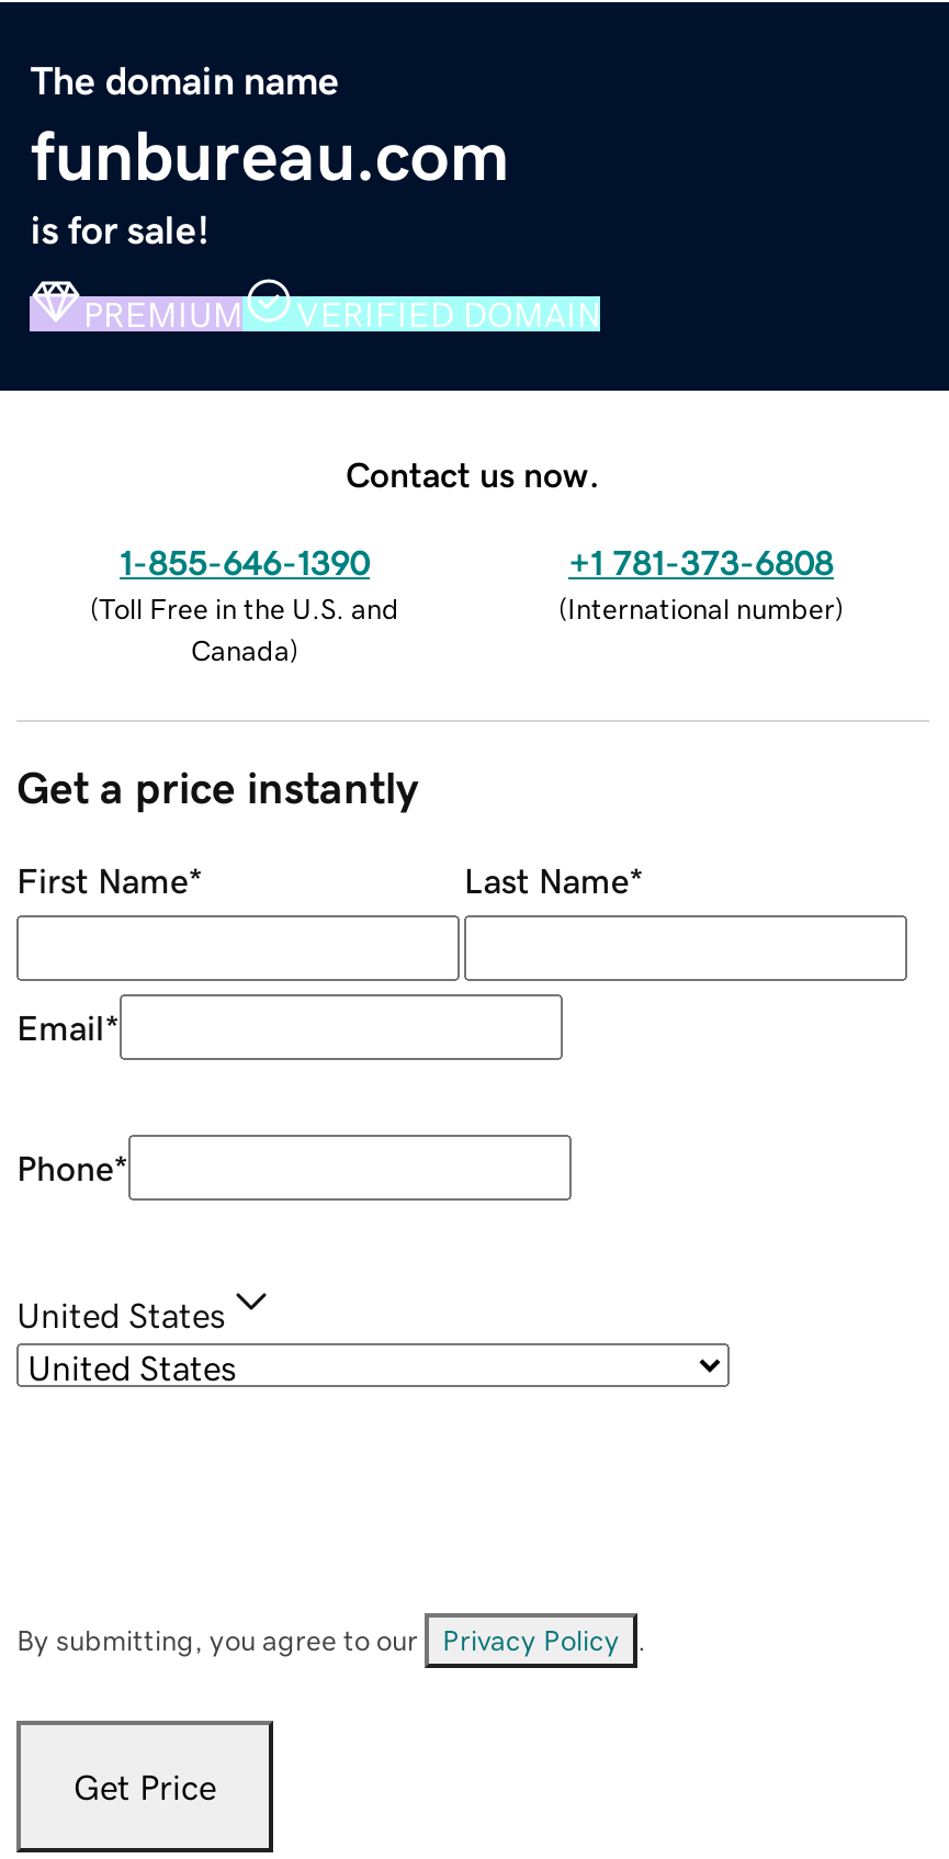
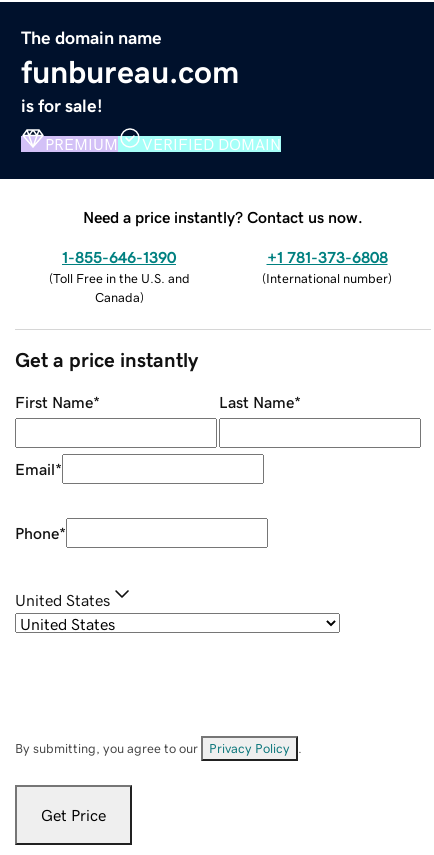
- Contact us now.
+ Need a price instantly? Contact us now.
